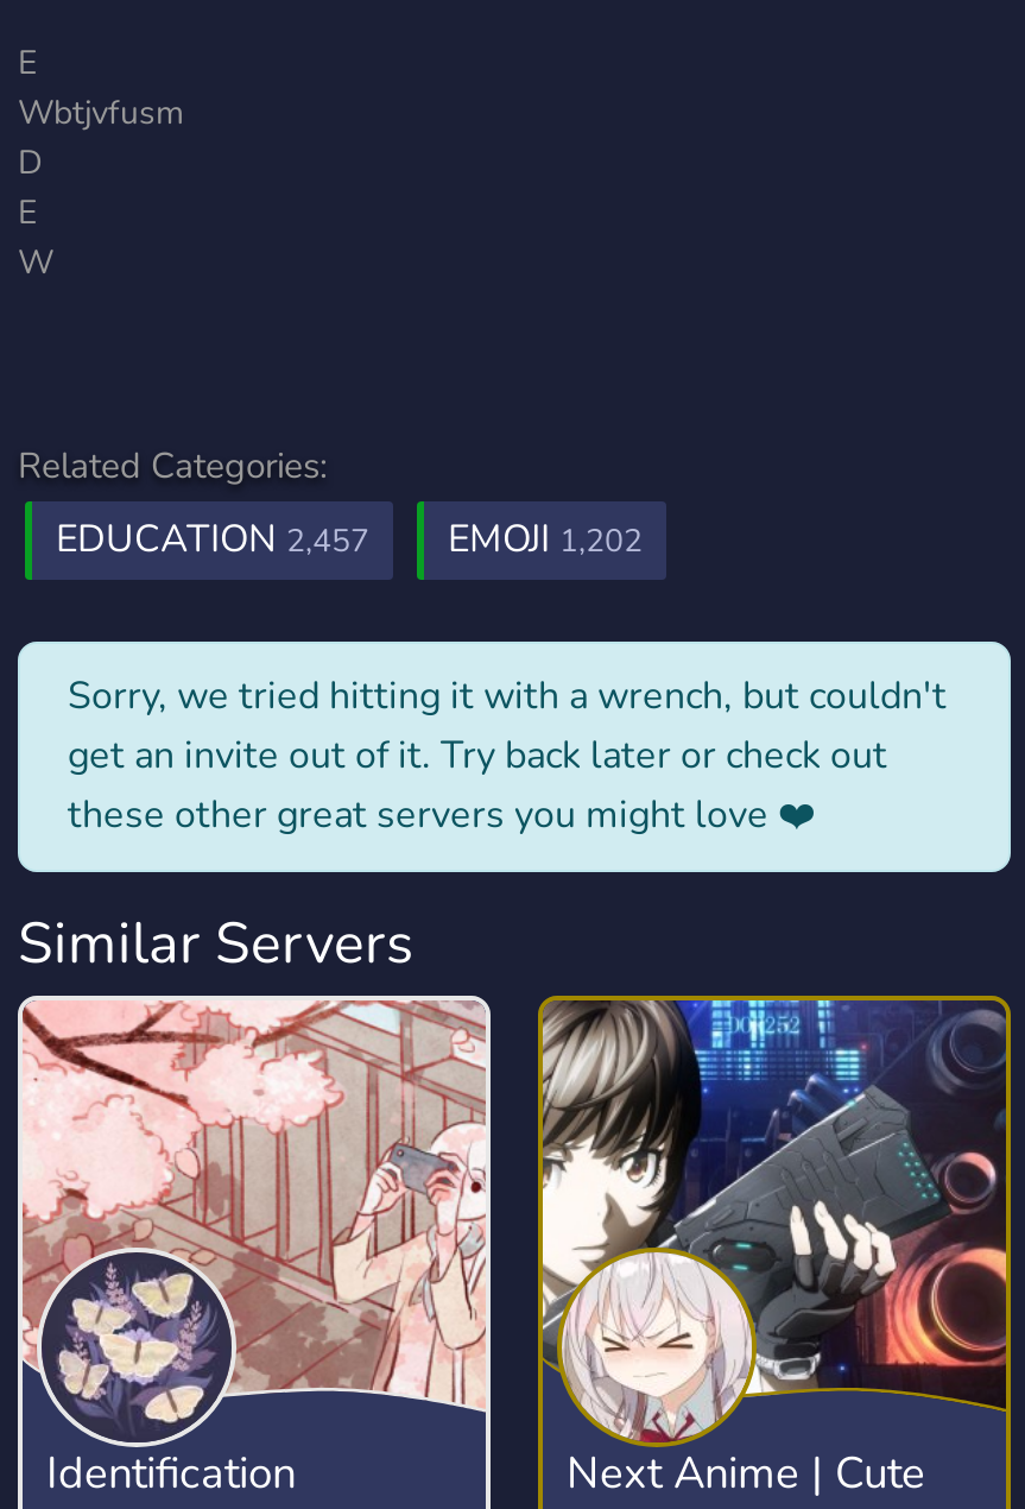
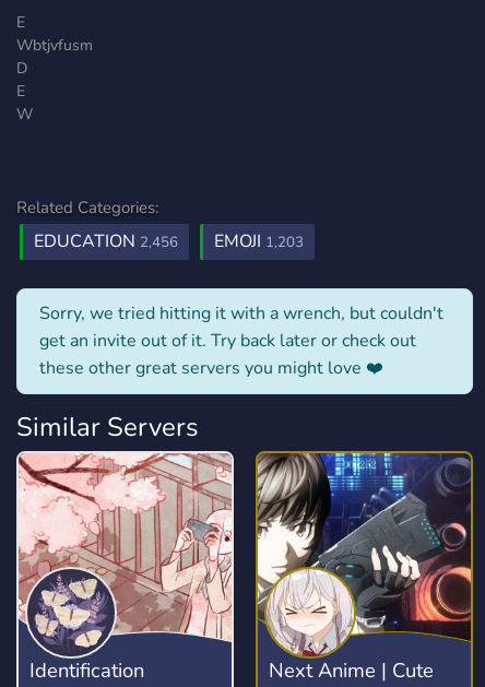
- EDUCATION 2,457
+ EDUCATION 2,456

- EMOJI 1,202
+ EMOJI 1,203
